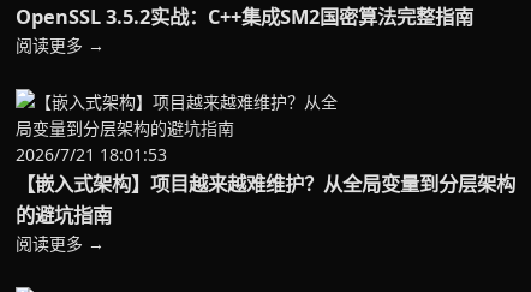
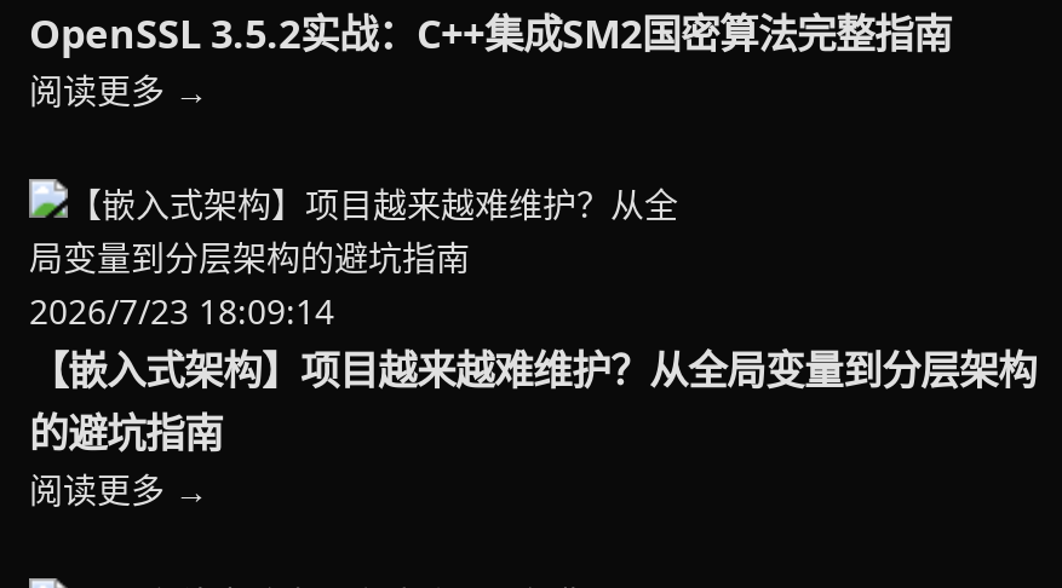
- 2026/7/21 18:01:53
+ 2026/7/23 18:09:14
